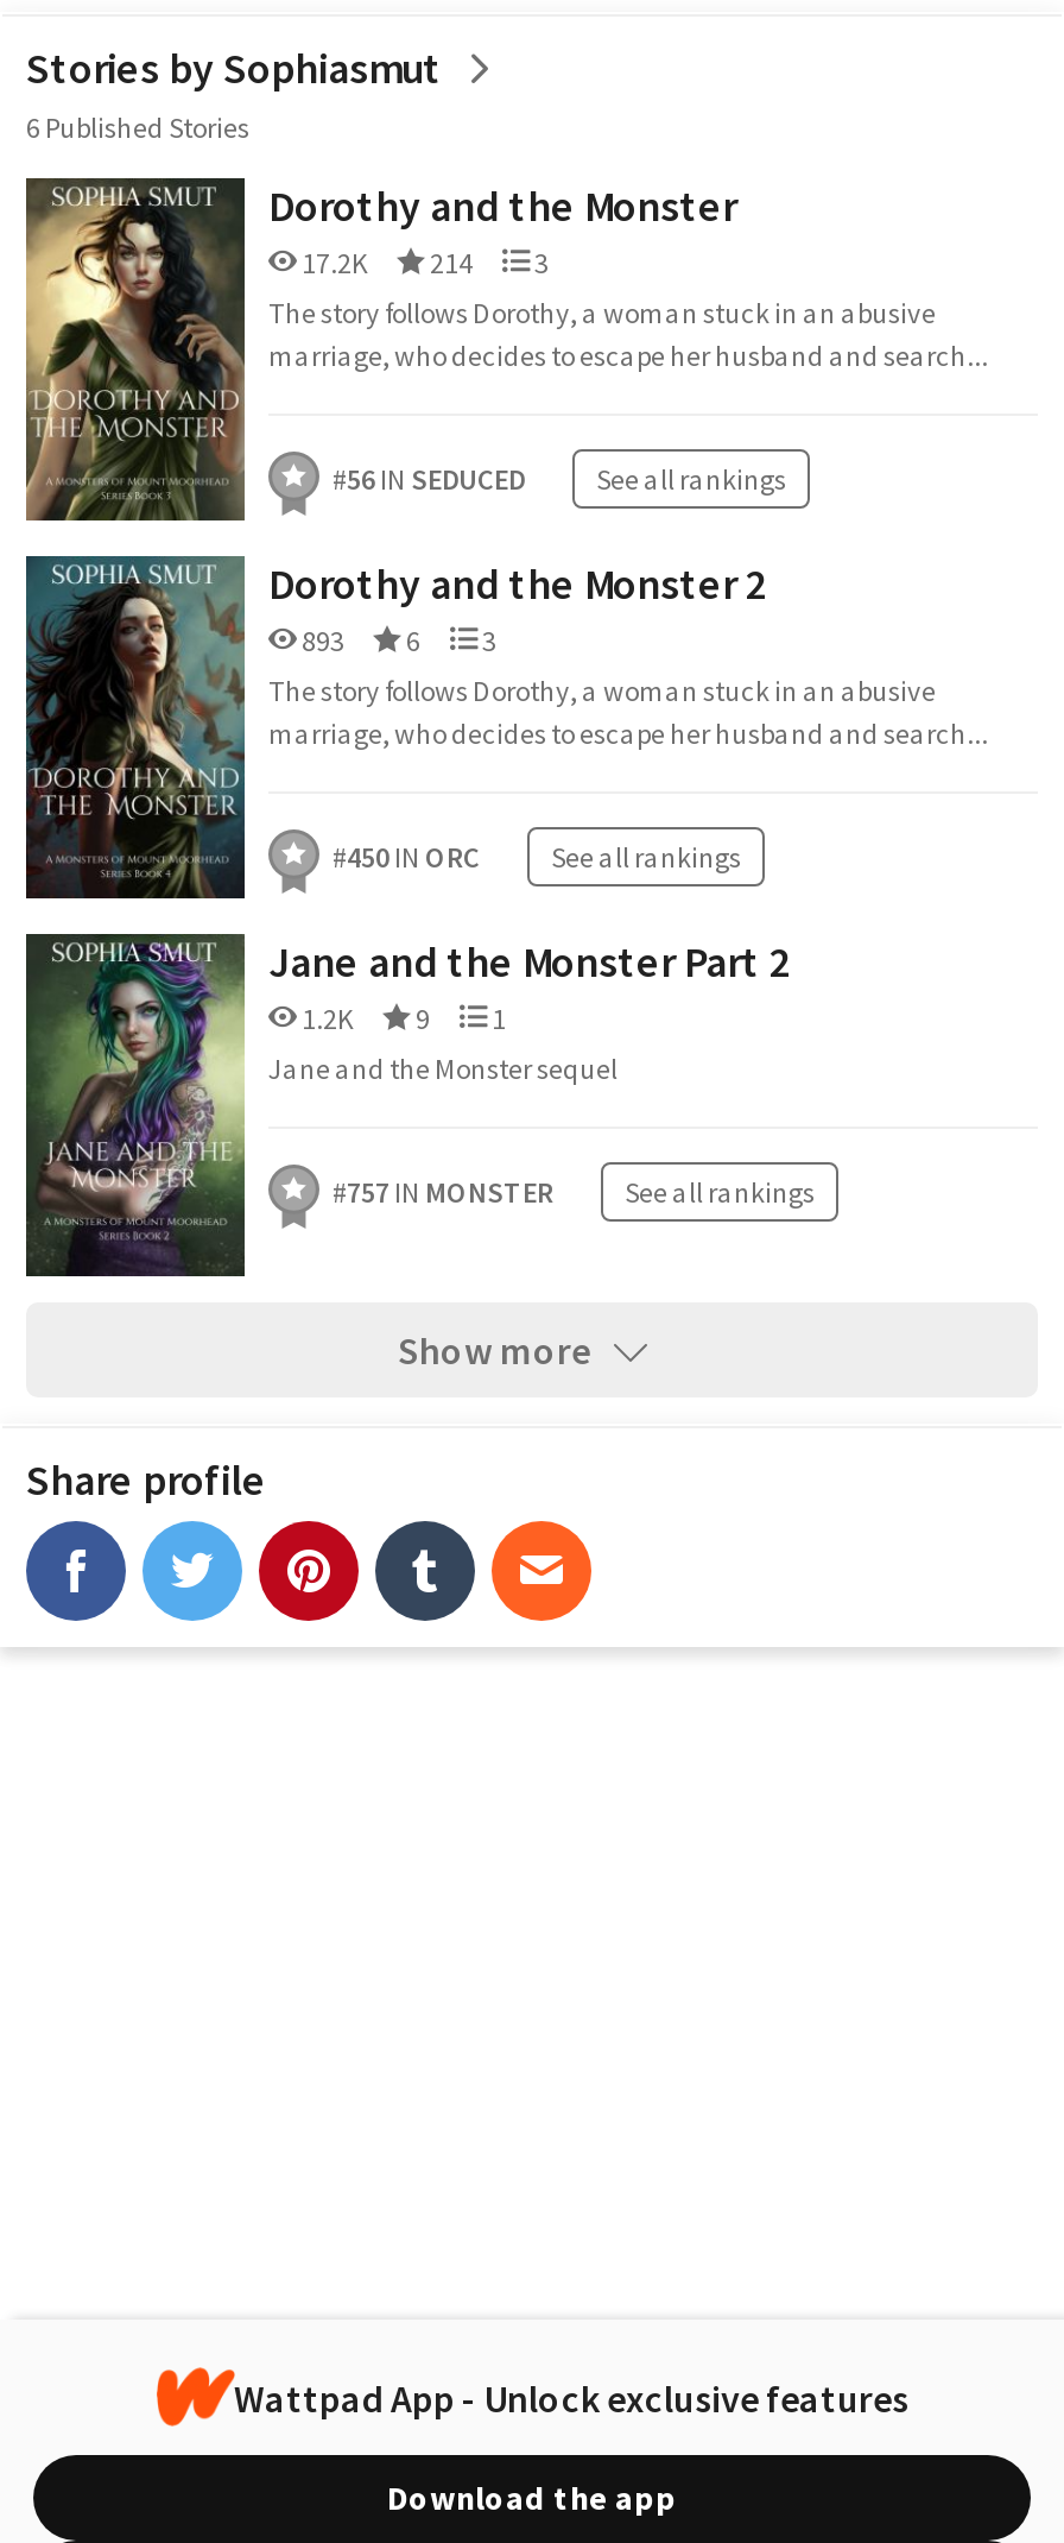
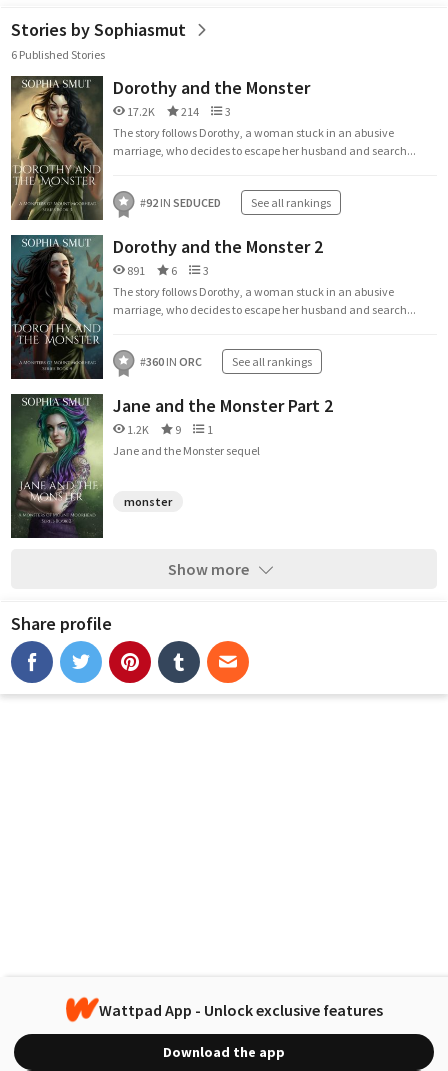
- #56 IN SEDUCED See all rankings
+ #92 IN SEDUCED See all rankings

- 893 6 3
+ 891 6 3

- #450 IN ORC See all rankings
+ #360 IN ORC See all rankings

- #757 IN MONSTER
- See all rankings
+ monster
